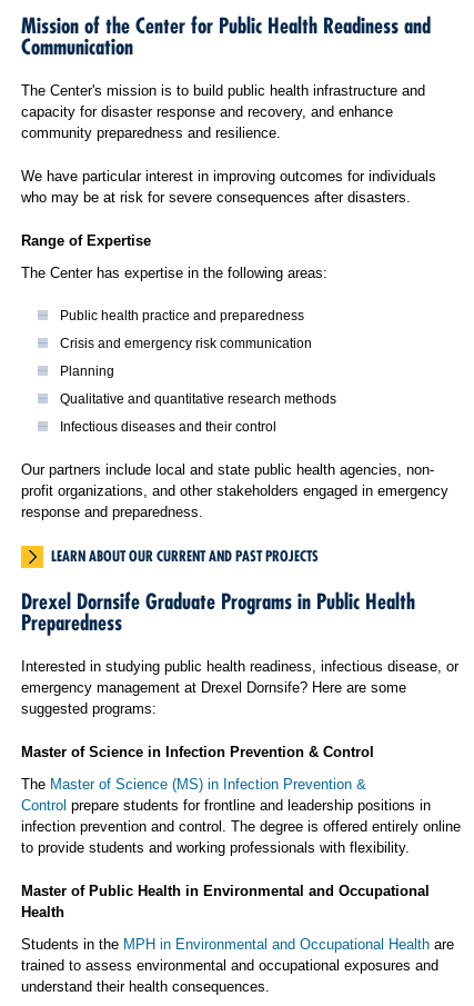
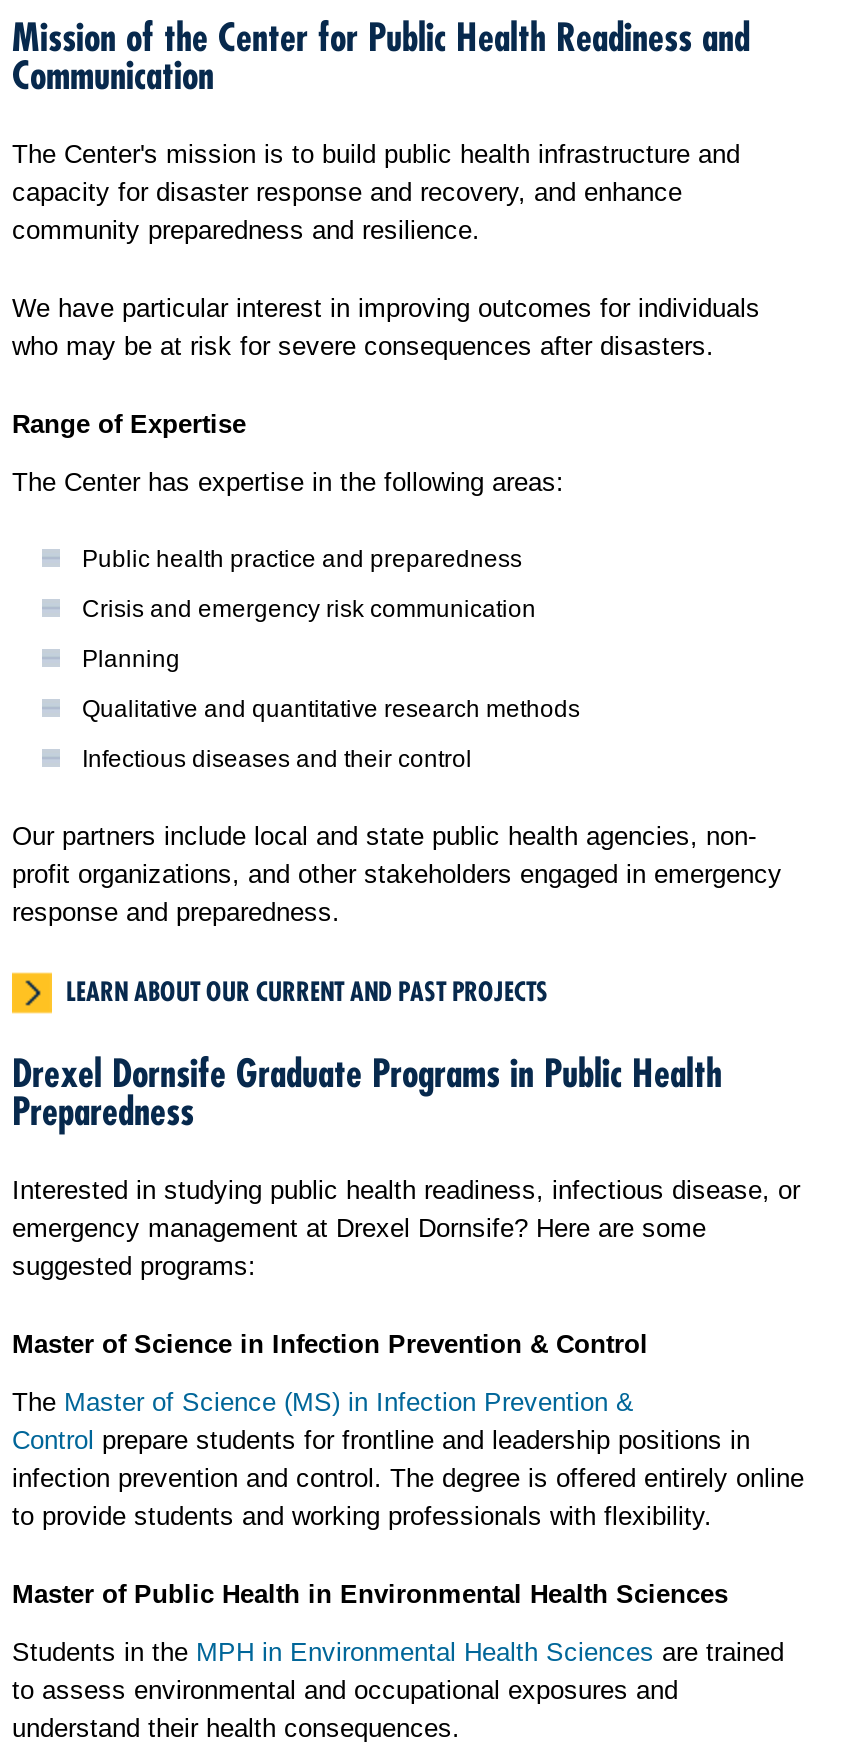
- Master of Public Health in Environmental and Occupational
- Health
+ Master of Public Health in Environmental Health Sciences

- Students in the MPH in Environmental and Occupational Health are
- trained to assess environmental and occupational exposures and
+ Students in the MPH in Environmental Health Sciences are trained
+ to assess environmental and occupational exposures and
